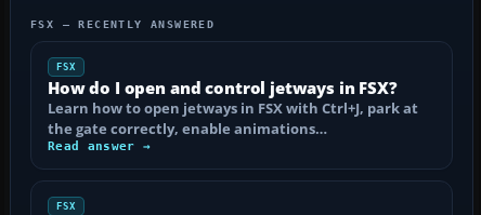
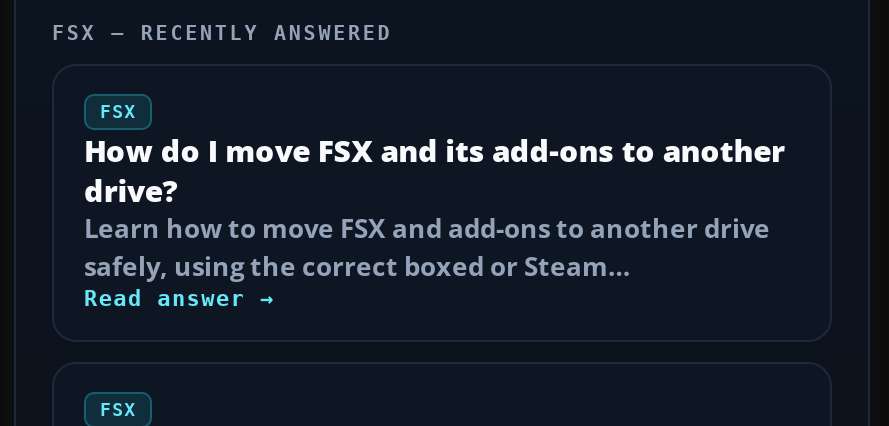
- How do I open and control jetways in FSX?
- Learn how to open jetways in FSX with Ctrl+J, park at
- the gate correctly, enable animations…
+ How do I move FSX and its add-ons to another
+ drive?
+ Learn how to move FSX and add-ons to another drive
+ safely, using the correct boxed or Steam…
